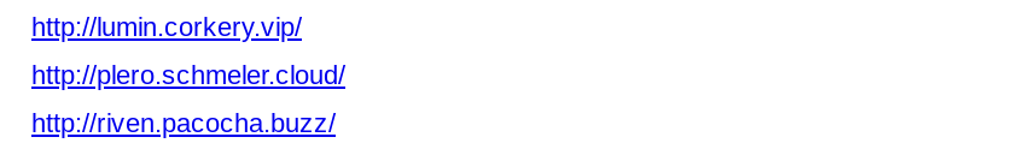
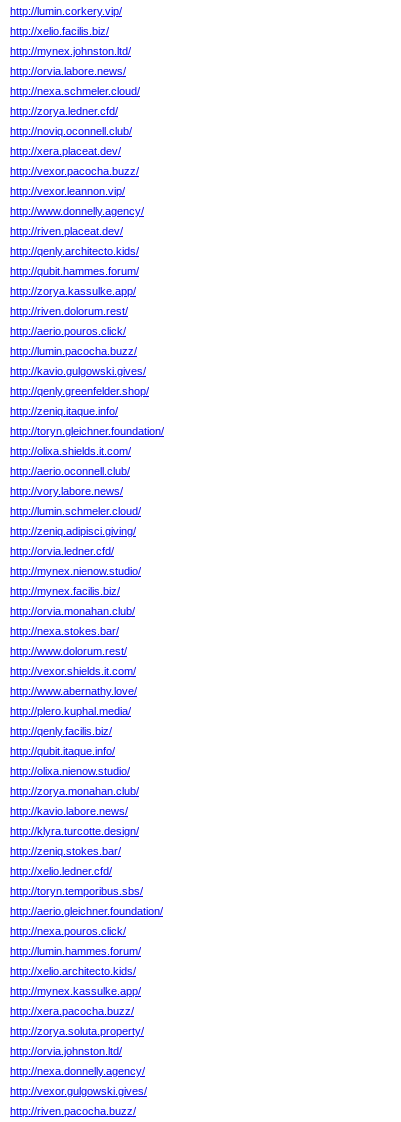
- http://plero.schmeler.cloud/
+ http://xelio.facilis.biz/
+ http://mynex.johnston.ltd/
+ http://orvia.labore.news/
+ http://nexa.schmeler.cloud/
+ http://zorya.ledner.cfd/
+ http://noviq.oconnell.club/
+ http://xera.placeat.dev/
+ http://vexor.pacocha.buzz/
+ http://vexor.leannon.vip/
+ http://www.donnelly.agency/
+ http://riven.placeat.dev/
+ http://qenly.architecto.kids/
+ http://qubit.hammes.forum/
+ http://zorya.kassulke.app/
+ http://riven.dolorum.rest/
+ http://aerio.pouros.click/
+ http://lumin.pacocha.buzz/
+ http://kavio.gulgowski.gives/
+ http://qenly.greenfelder.shop/
+ http://zeniq.itaque.info/
+ http://toryn.gleichner.foundation/
+ http://olixa.shields.it.com/
+ http://aerio.oconnell.club/
+ http://vory.labore.news/
+ http://lumin.schmeler.cloud/
+ http://zeniq.adipisci.giving/
+ http://orvia.ledner.cfd/
+ http://mynex.nienow.studio/
+ http://mynex.facilis.biz/
+ http://orvia.monahan.club/
+ http://nexa.stokes.bar/
+ http://www.dolorum.rest/
+ http://vexor.shields.it.com/
+ http://www.abernathy.love/
+ http://plero.kuphal.media/
+ http://qenly.facilis.biz/
+ http://qubit.itaque.info/
+ http://olixa.nienow.studio/
+ http://zorya.monahan.club/
+ http://kavio.labore.news/
+ http://klyra.turcotte.design/
+ http://zeniq.stokes.bar/
+ http://xelio.ledner.cfd/
+ http://toryn.temporibus.sbs/
+ http://aerio.gleichner.foundation/
+ http://nexa.pouros.click/
+ http://lumin.hammes.forum/
+ http://xelio.architecto.kids/
+ http://mynex.kassulke.app/
+ http://xera.pacocha.buzz/
+ http://zorya.soluta.property/
+ http://orvia.johnston.ltd/
+ http://nexa.donnelly.agency/
+ http://vexor.gulgowski.gives/
